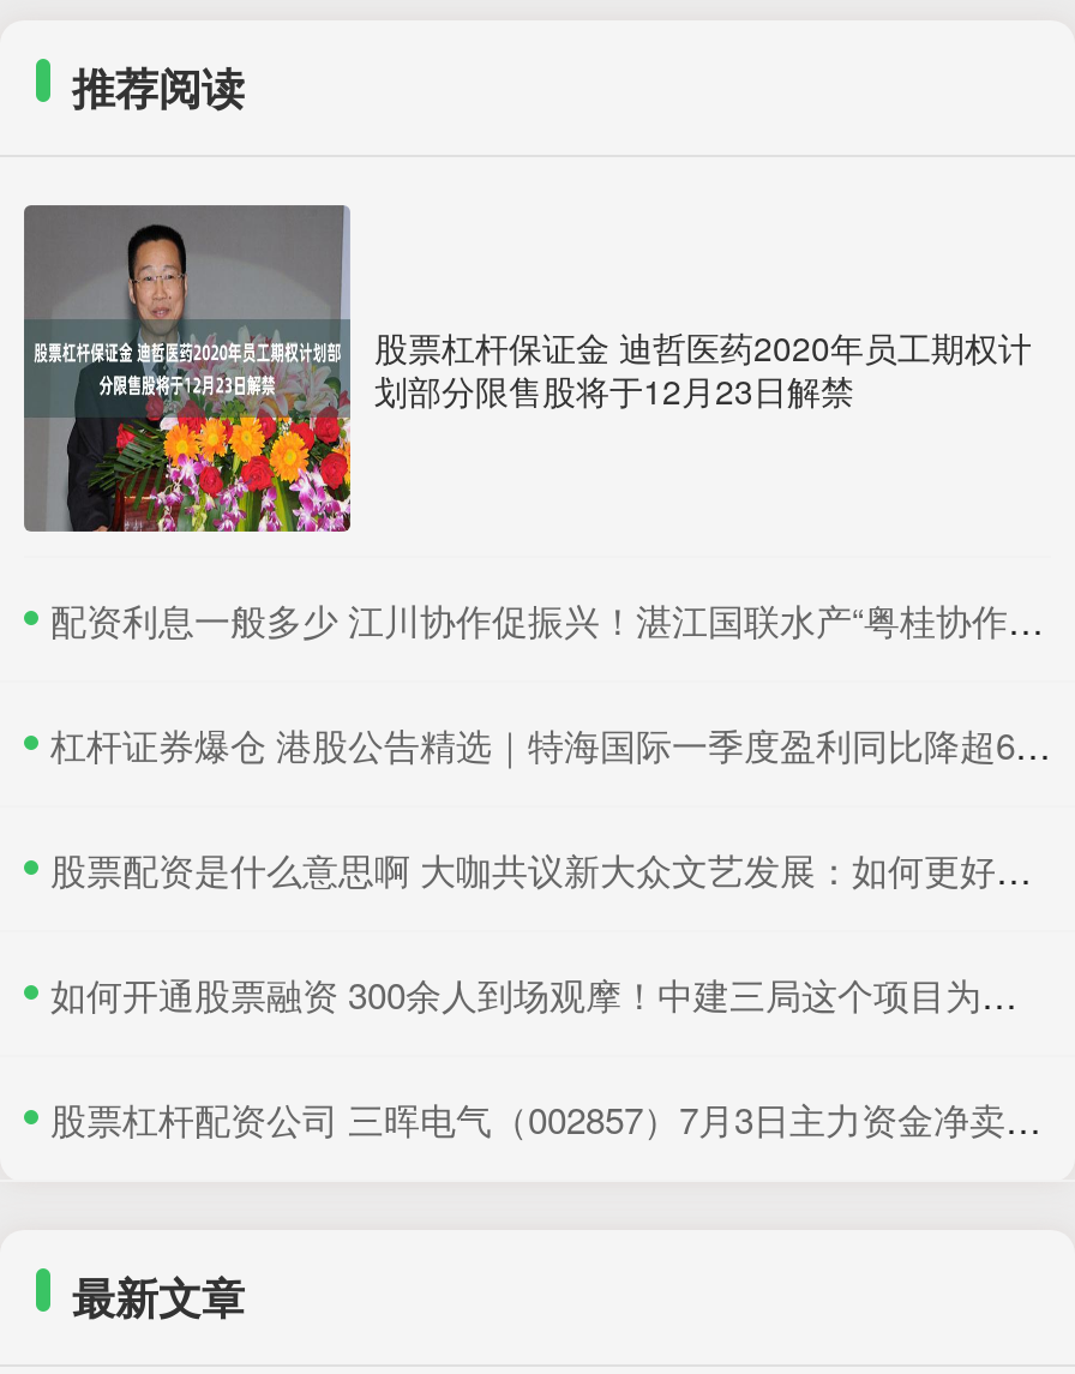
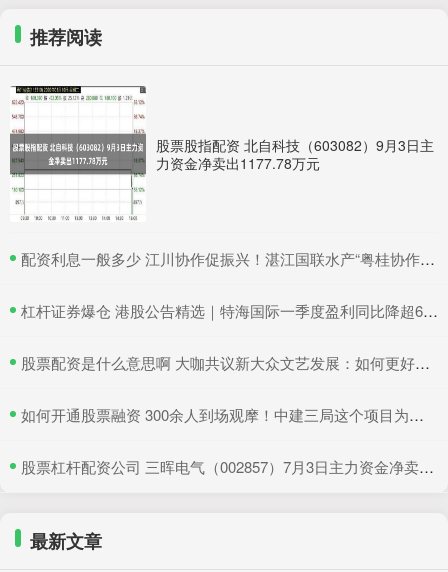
- [image]
- 股票杠杆保证金 迪哲医药2020年员工期权计
- 划部分限售股将于12月23日解禁
+ [image]
+ 股票股指配资 北自科技（603082）9月3日主
+ 力资金净卖出1177.78万元
